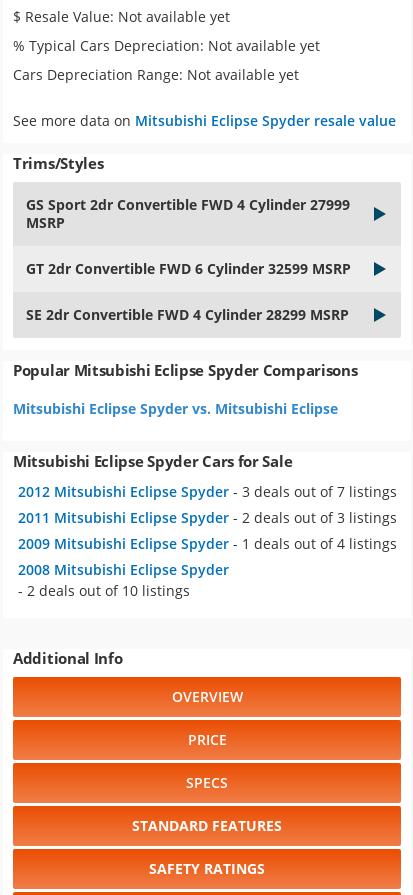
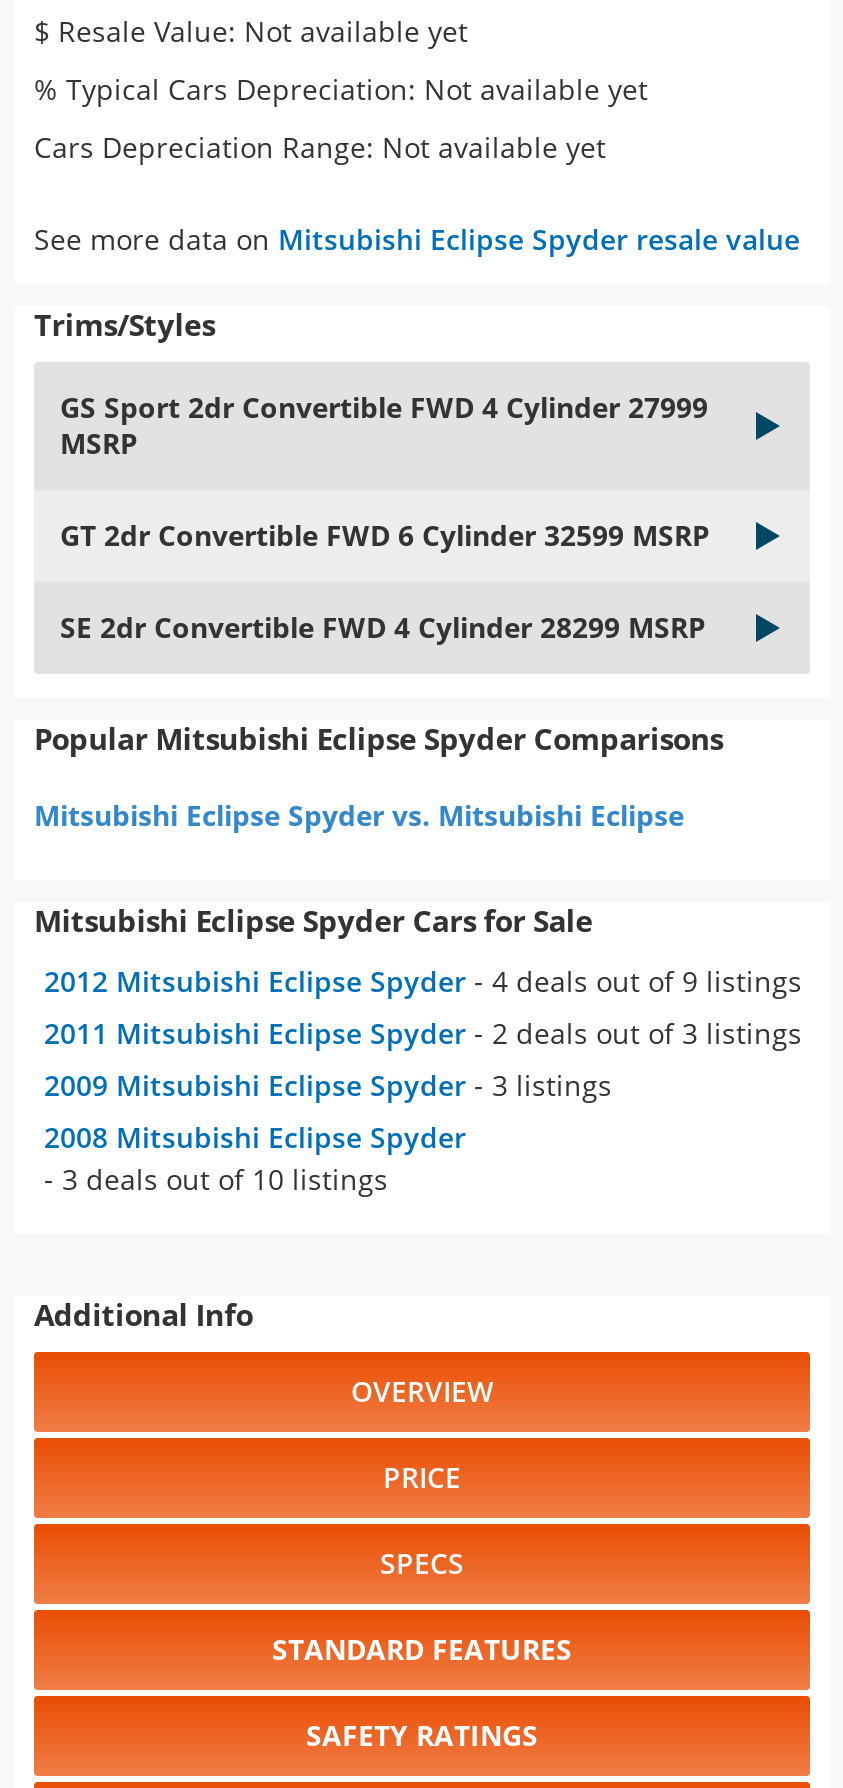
- 2012 Mitsubishi Eclipse Spyder - 3 deals out of 7 listings
+ 2012 Mitsubishi Eclipse Spyder - 4 deals out of 9 listings

- 2009 Mitsubishi Eclipse Spyder - 1 deals out of 4 listings
+ 2009 Mitsubishi Eclipse Spyder - 3 listings

- - 2 deals out of 10 listings
+ - 3 deals out of 10 listings
